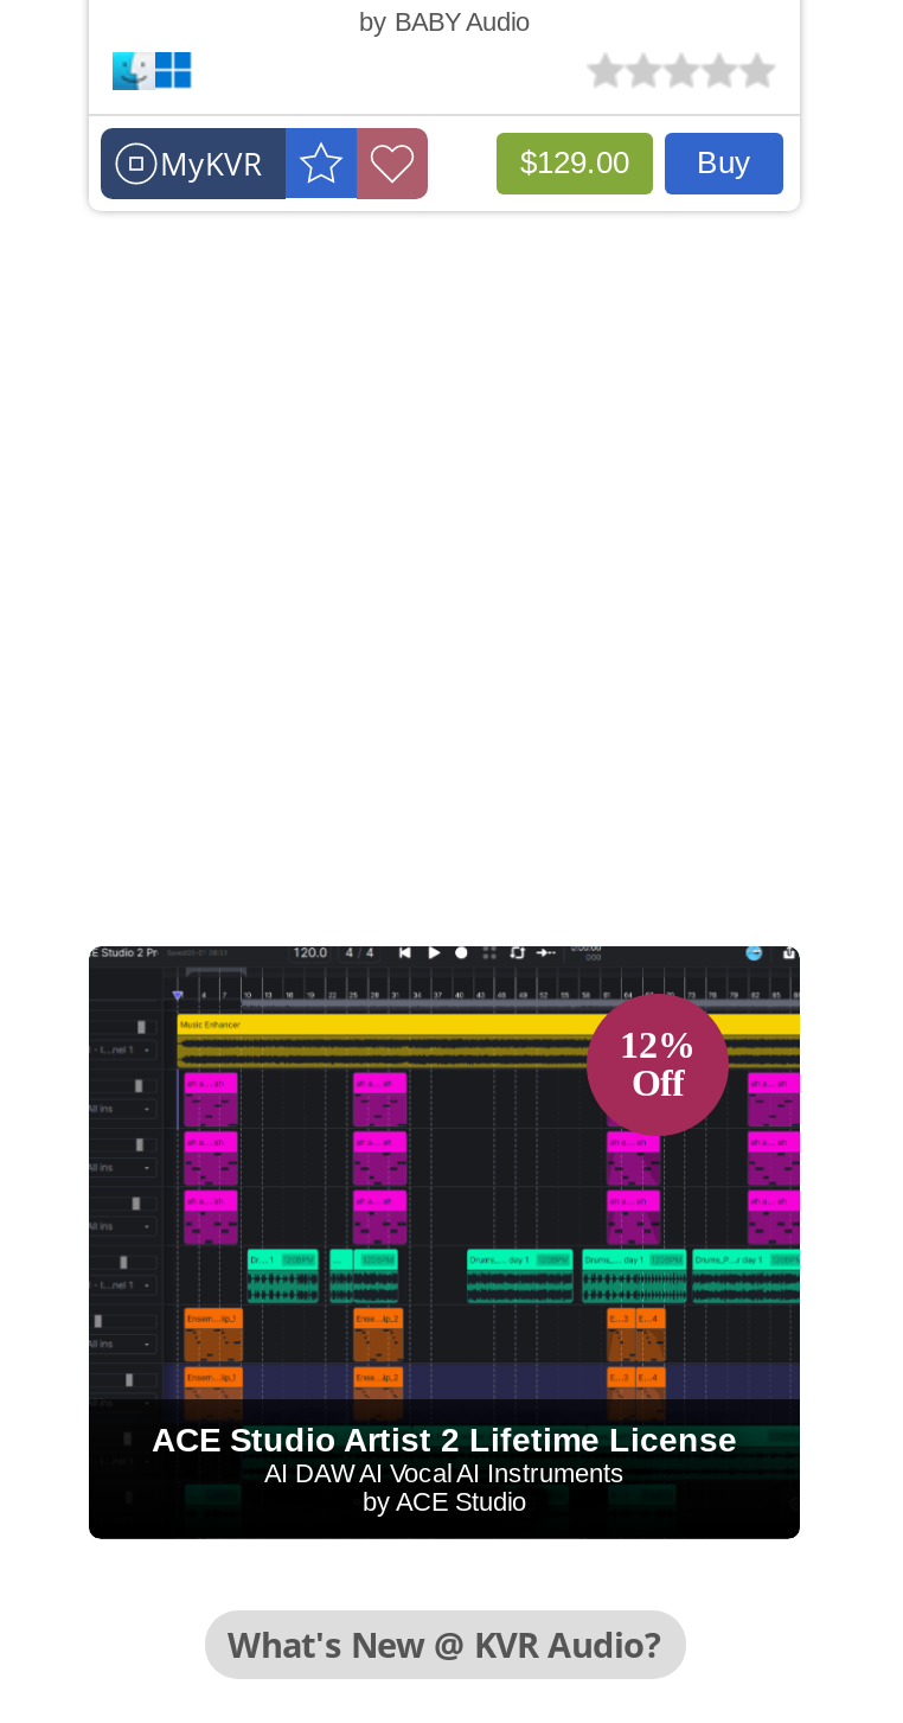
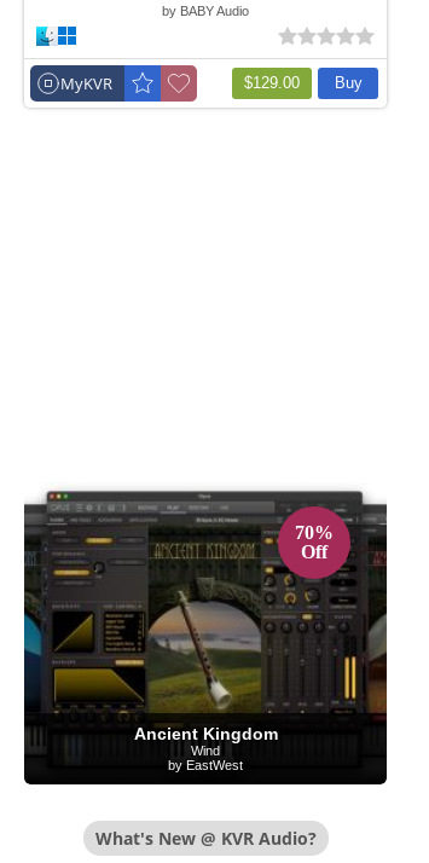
- [image]
- 12%
+ [image]
+ 70%

- ACE Studio Artist 2 Lifetime License
- AI DAW AI Vocal AI Instruments
- by ACE Studio
+ Ancient Kingdom
+ Wind
+ by EastWest
